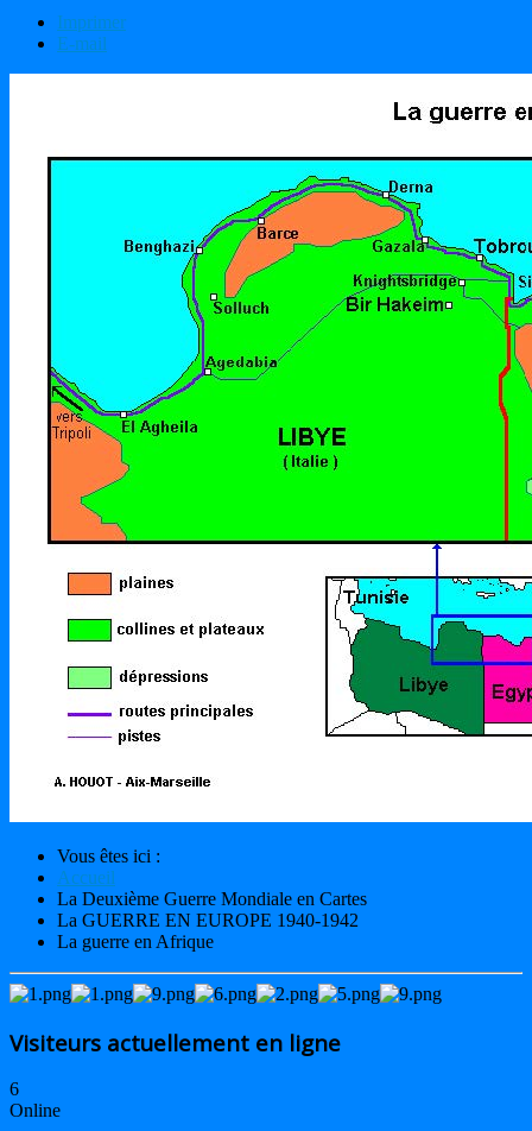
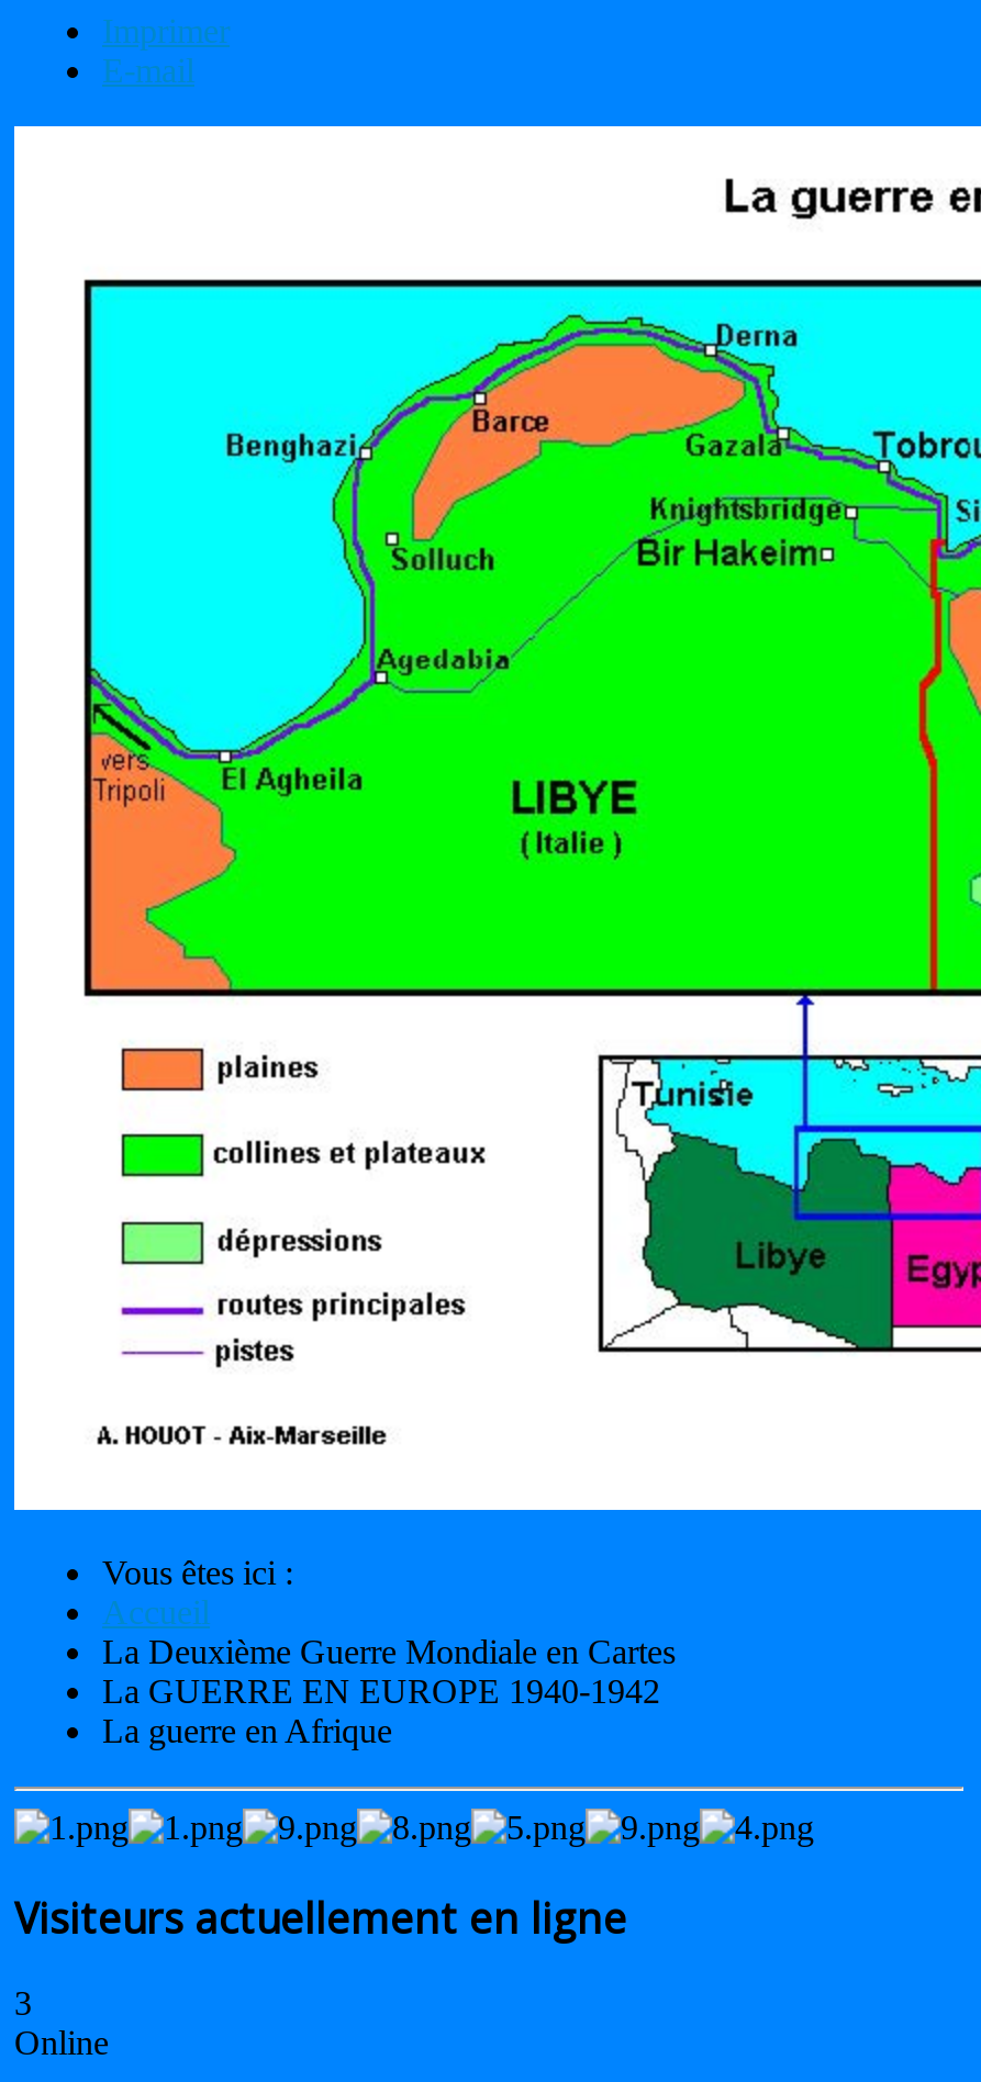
- 6
+ 3
